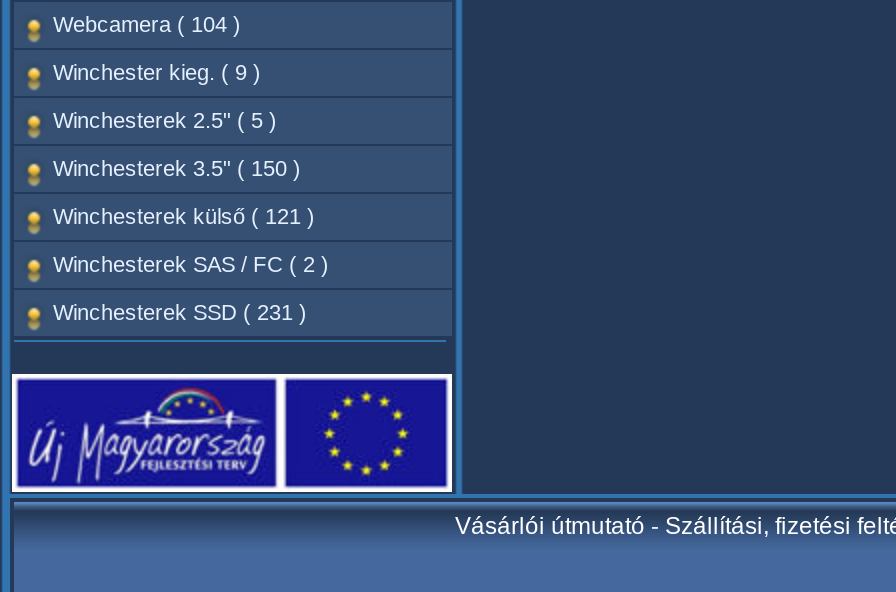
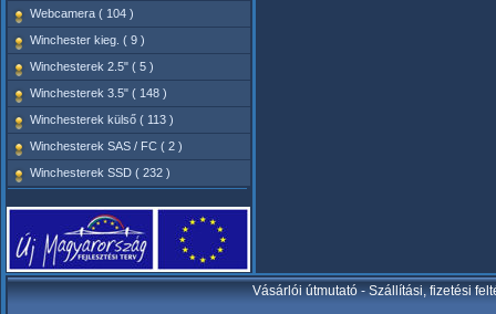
- Winchesterek 3.5" ( 150 )
+ Winchesterek 3.5" ( 148 )

- Winchesterek külső ( 121 )
+ Winchesterek külső ( 113 )

- Winchesterek SSD ( 231 )
+ Winchesterek SSD ( 232 )
